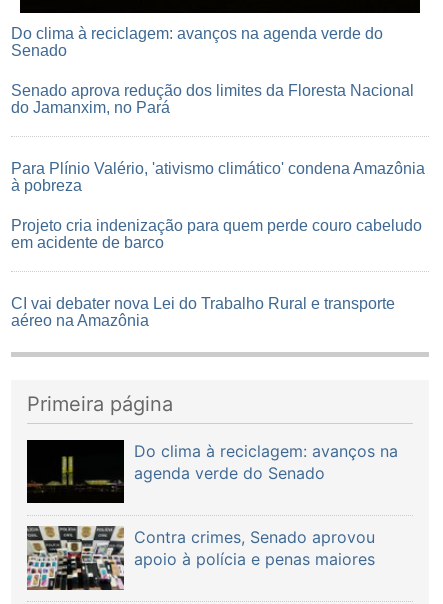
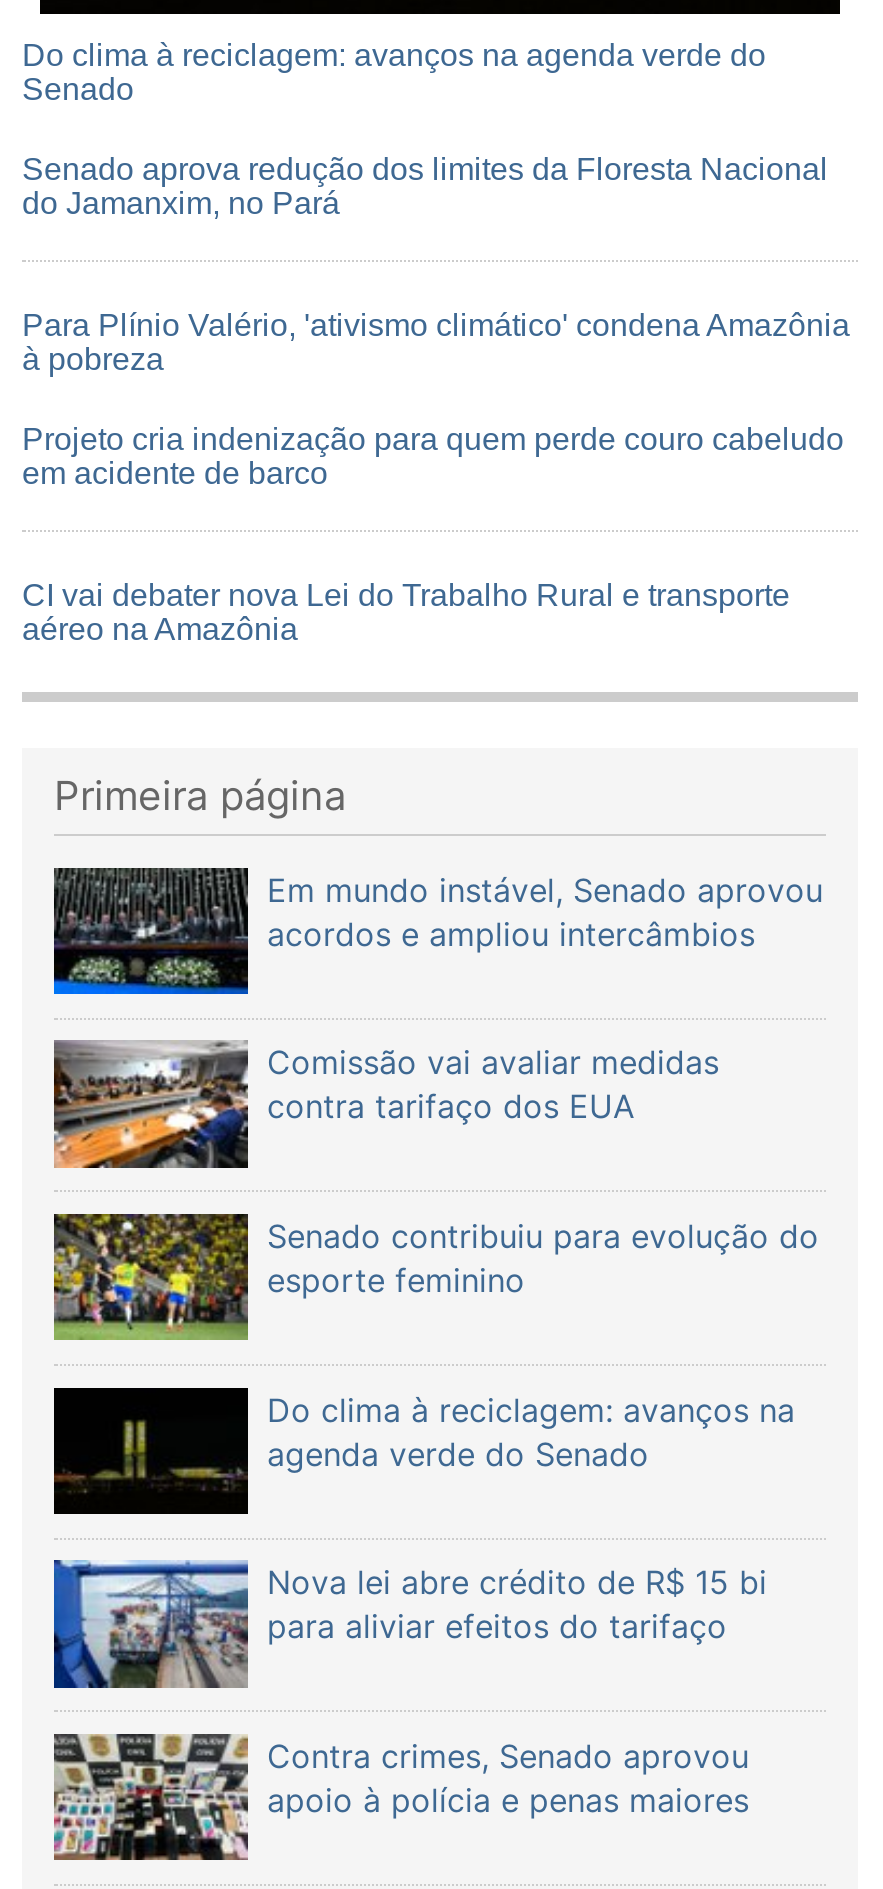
+ [image]
+ Em mundo instável, Senado aprovou
+ acordos e ampliou intercâmbios
+ Comissão vai avaliar medidas
+ contra tarifaço dos EUA
+ Senado contribuiu para evolução do
+ esporte feminino

+ [image]

+ [image]

+ [image]
+ Nova lei abre crédito de R$ 15 bi
+ para aliviar efeitos do tarifaço
